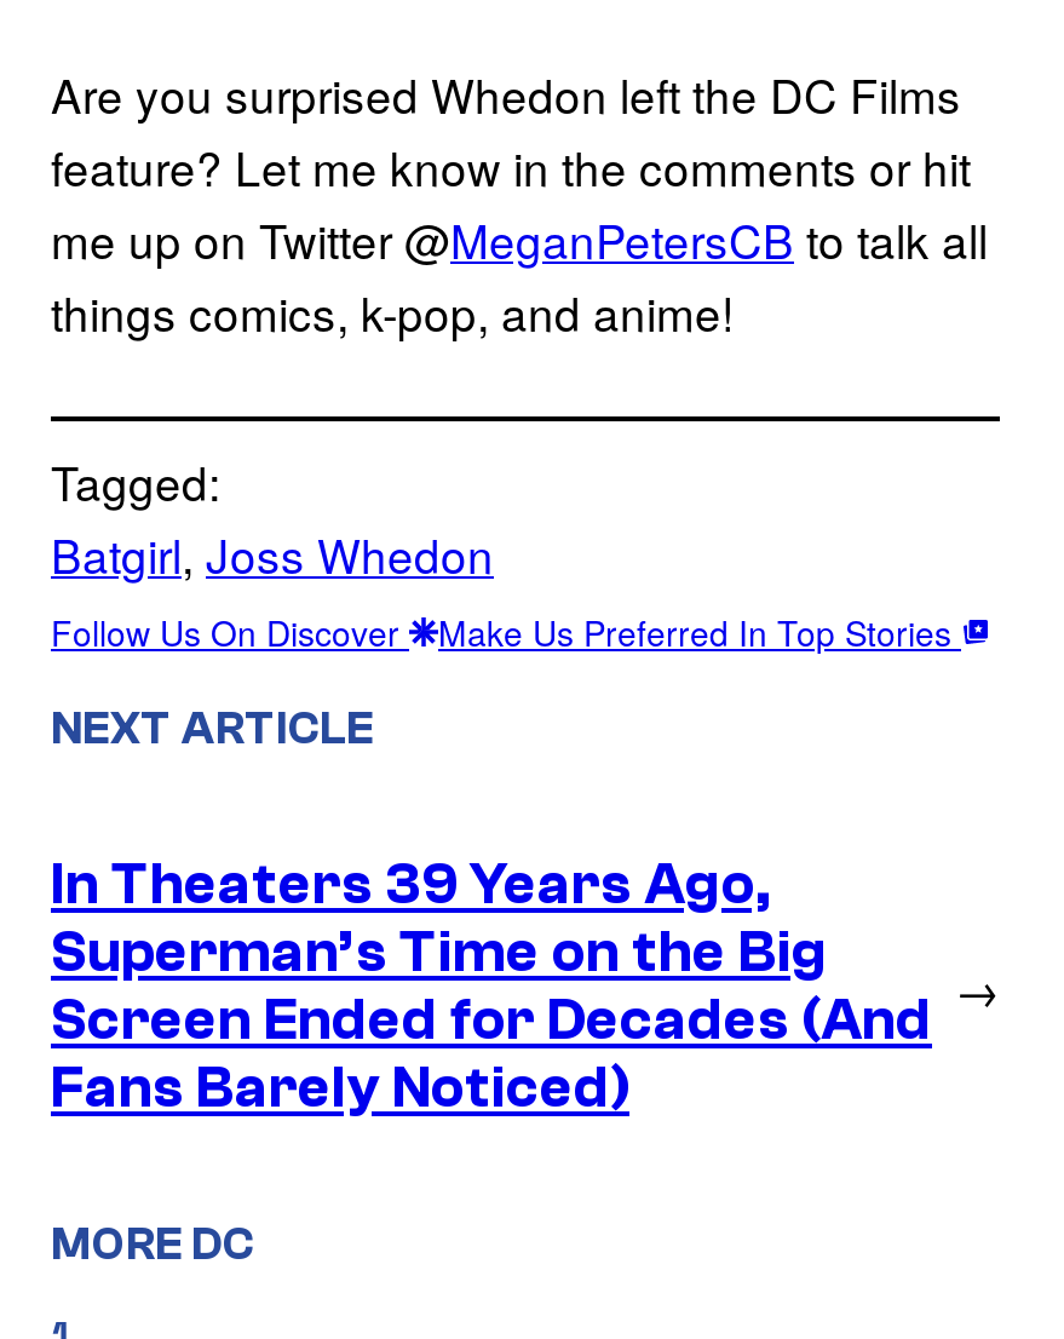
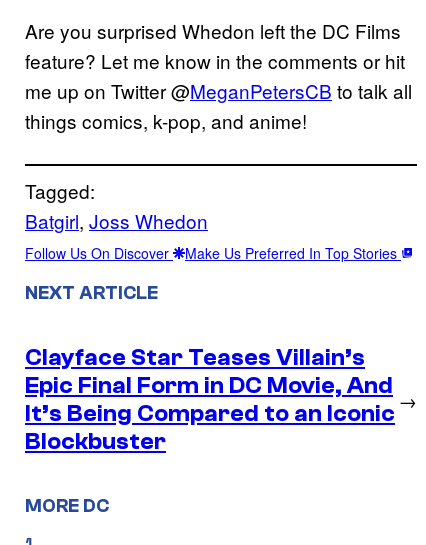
- In Theaters 39 Years Ago,
- Superman’s Time on the Big
- Screen Ended for Decades (And
- Fans Barely Noticed)
+ Clayface Star Teases Villain’s
+ Epic Final Form in DC Movie, And
+ It’s Being Compared to an Iconic
+ Blockbuster
